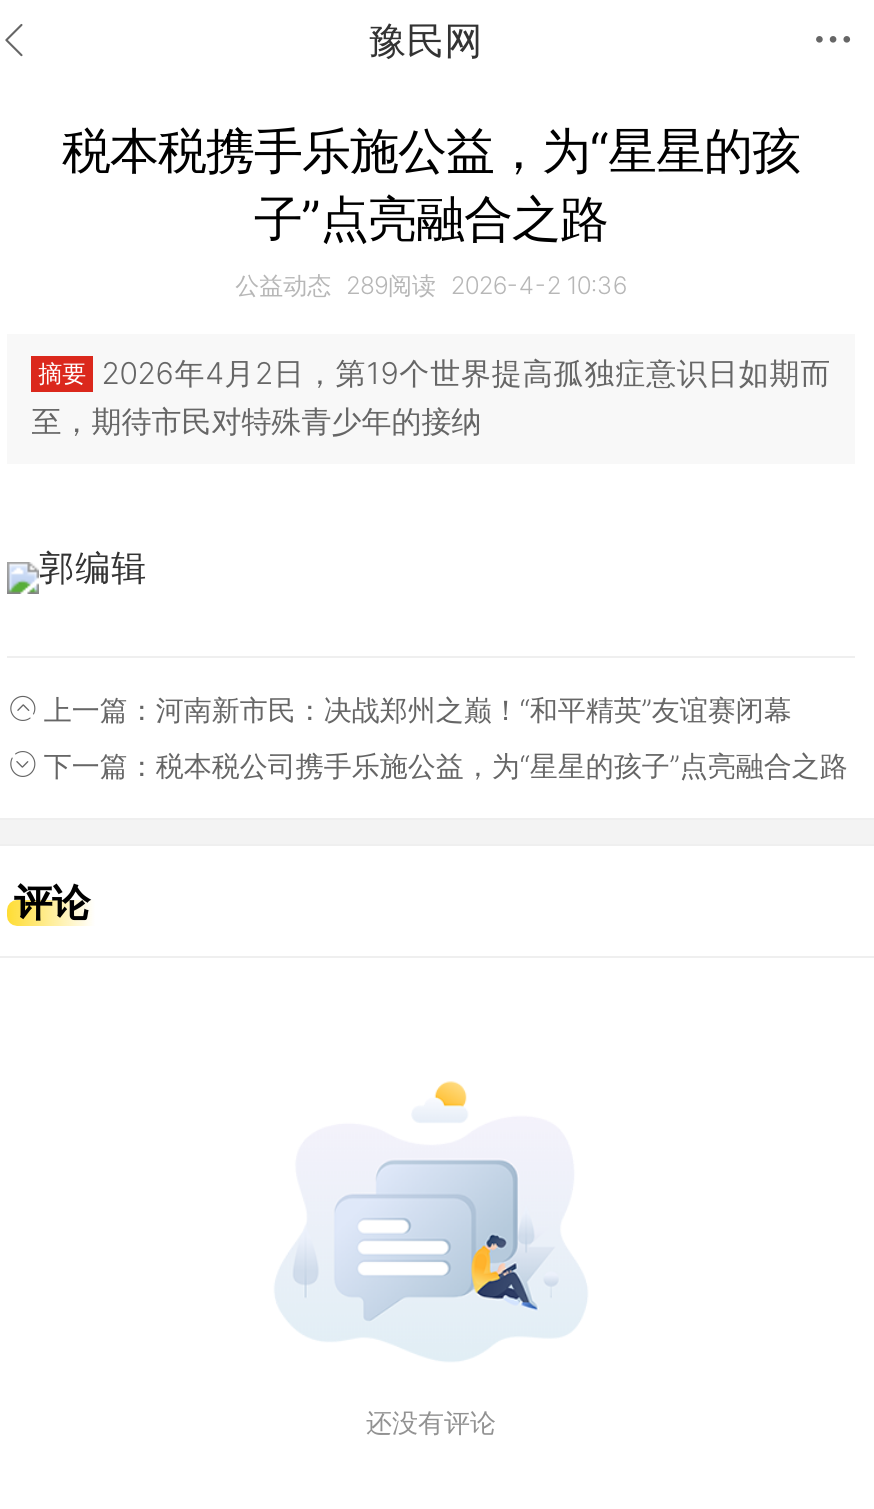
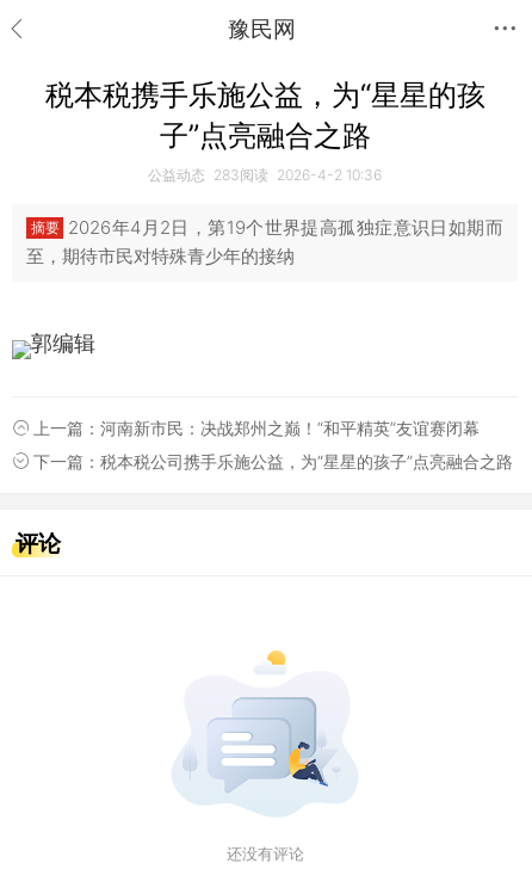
- 公益动态 289阅读 2026-4-2 10:36
+ 公益动态 283阅读 2026-4-2 10:36
